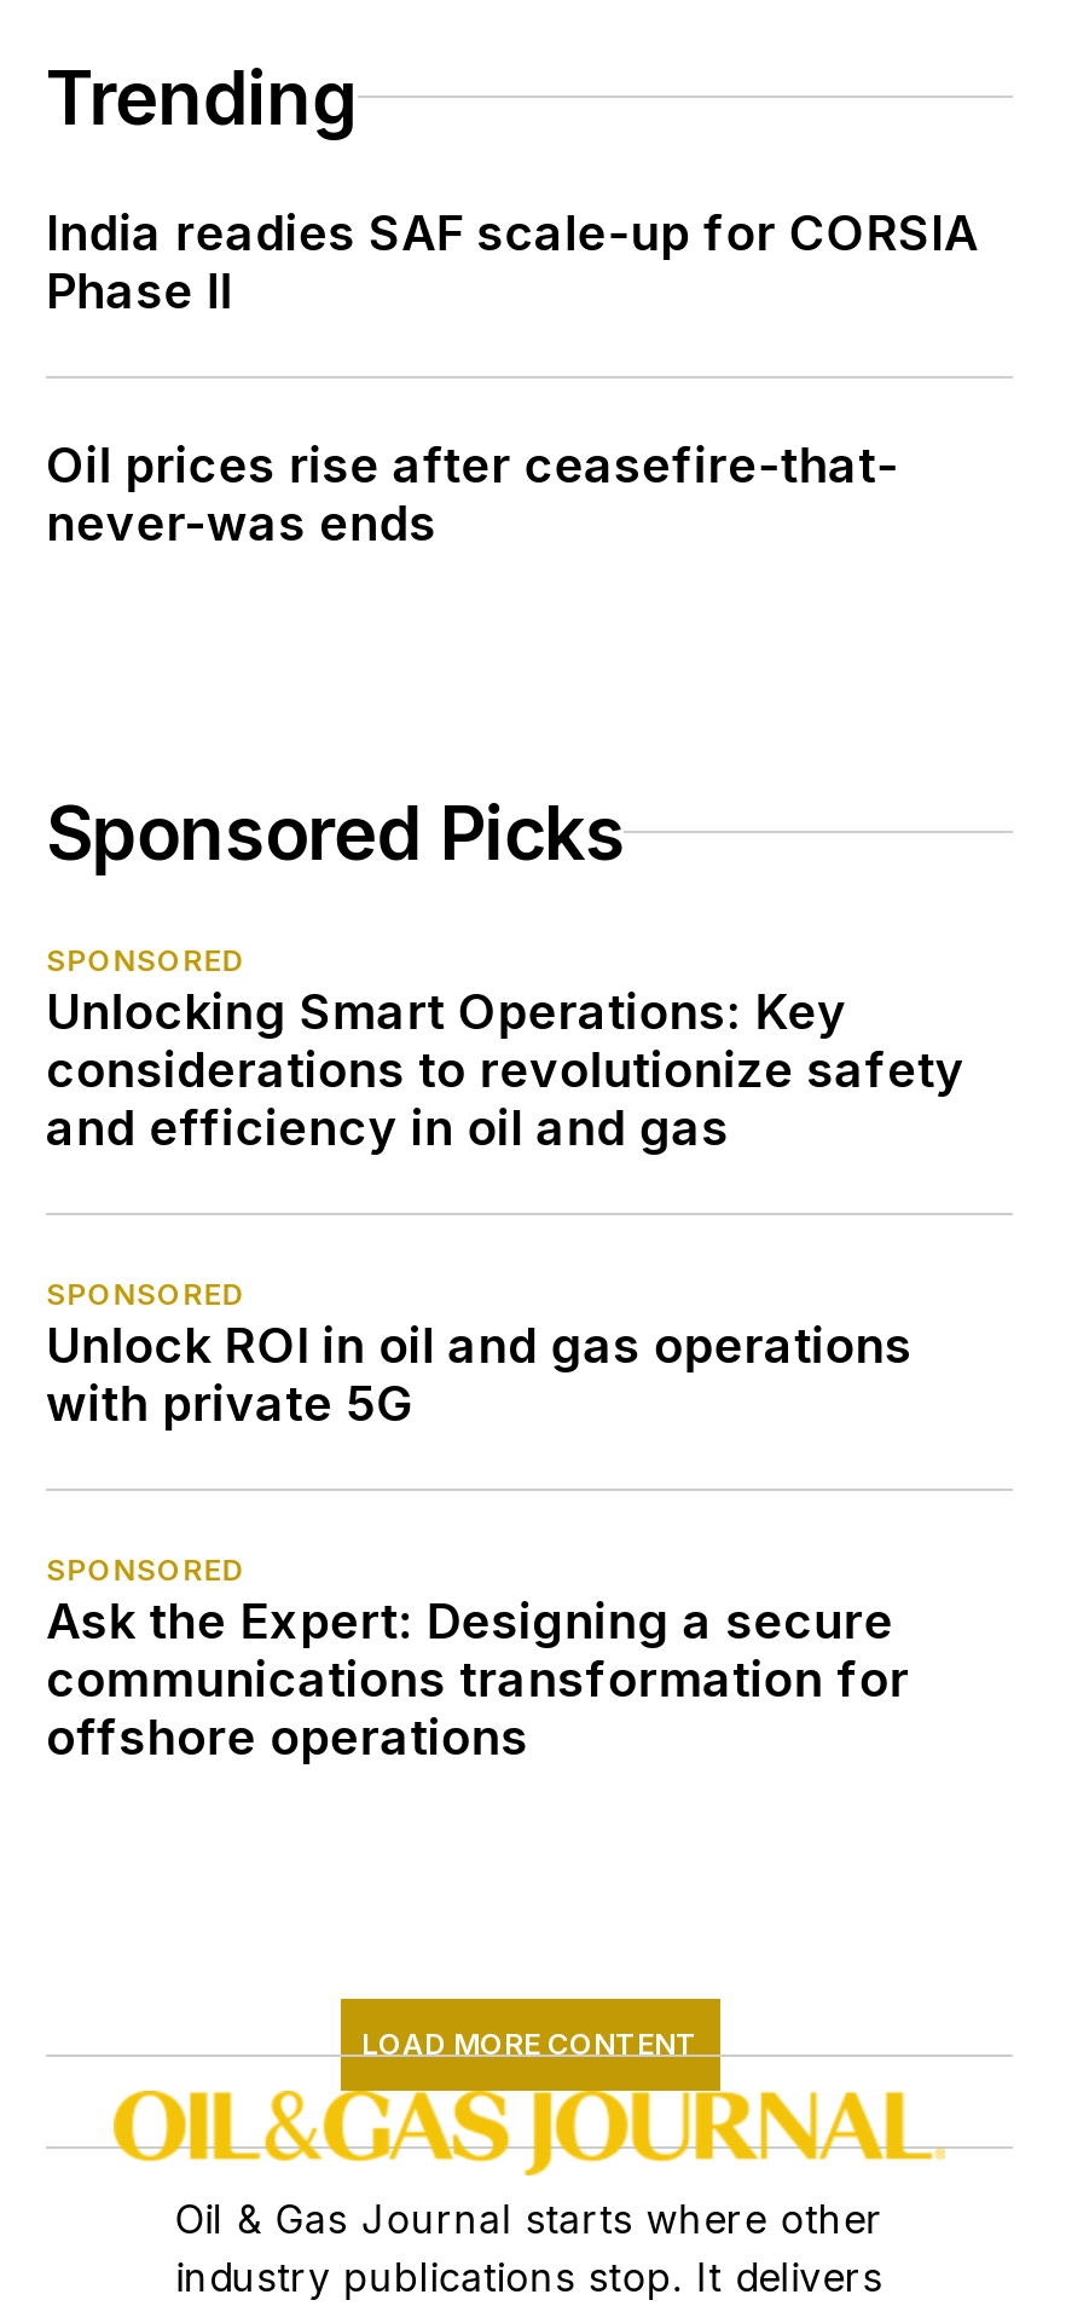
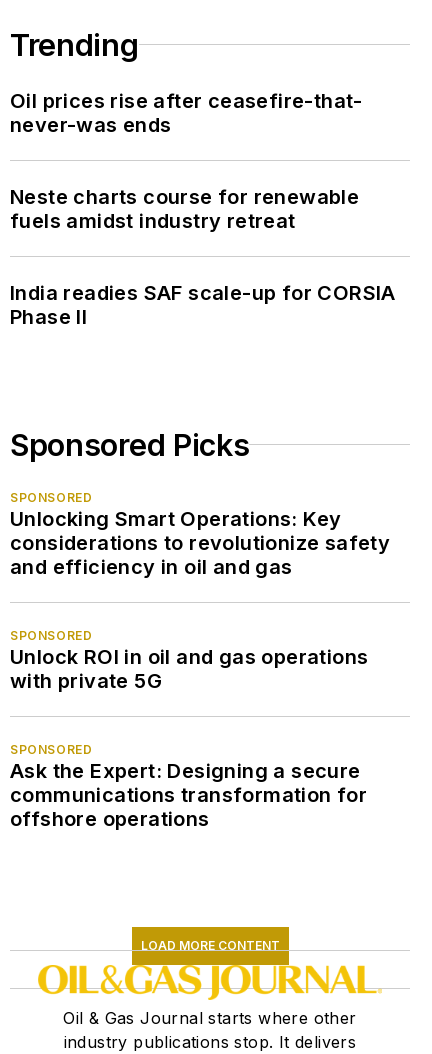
moved down: India readies SAF scale-up for CORSIA | Phase II

moved up: Oil prices rise after ceasefire-that- | never-was ends

+ Neste charts course for renewable
+ fuels amidst industry retreat
